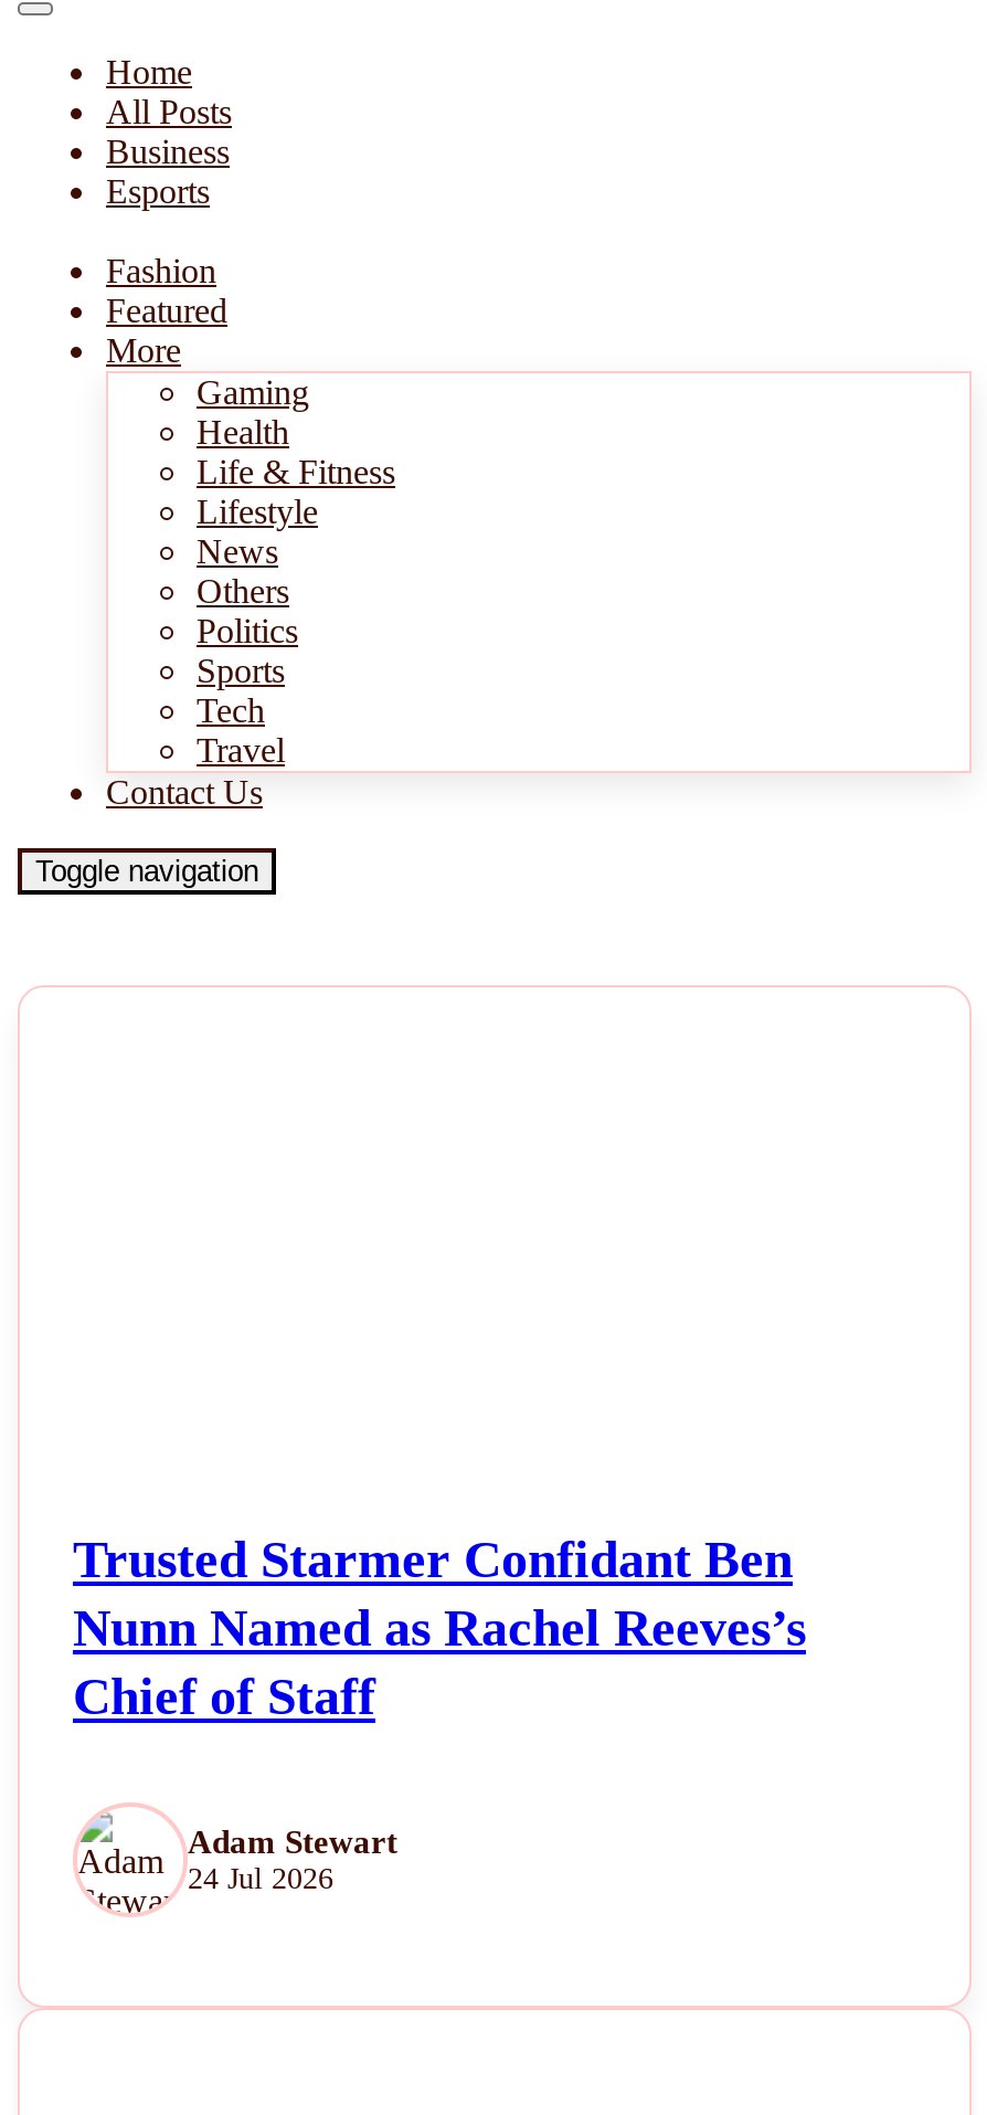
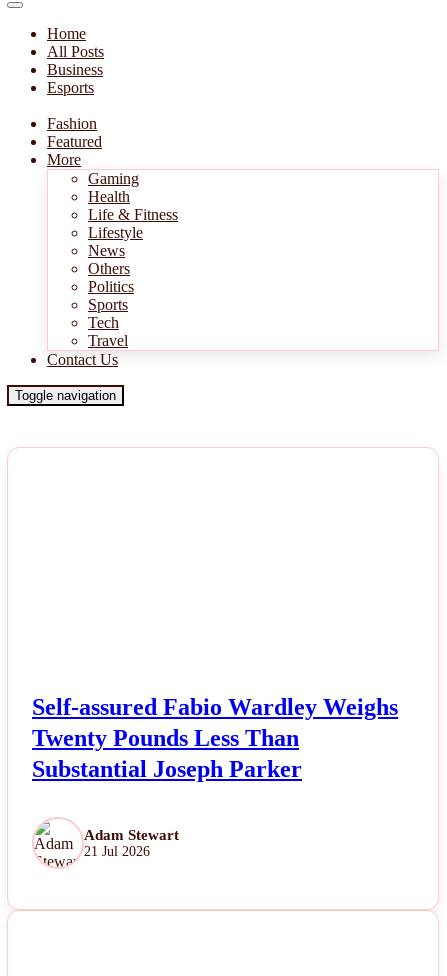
- Trusted Starmer Confidant Ben
- Nunn Named as Rachel Reeves’s
- Chief of Staff
+ Self-assured Fabio Wardley Weighs
+ Twenty Pounds Less Than
+ Substantial Joseph Parker

- 24 Jul 2026
+ 21 Jul 2026
